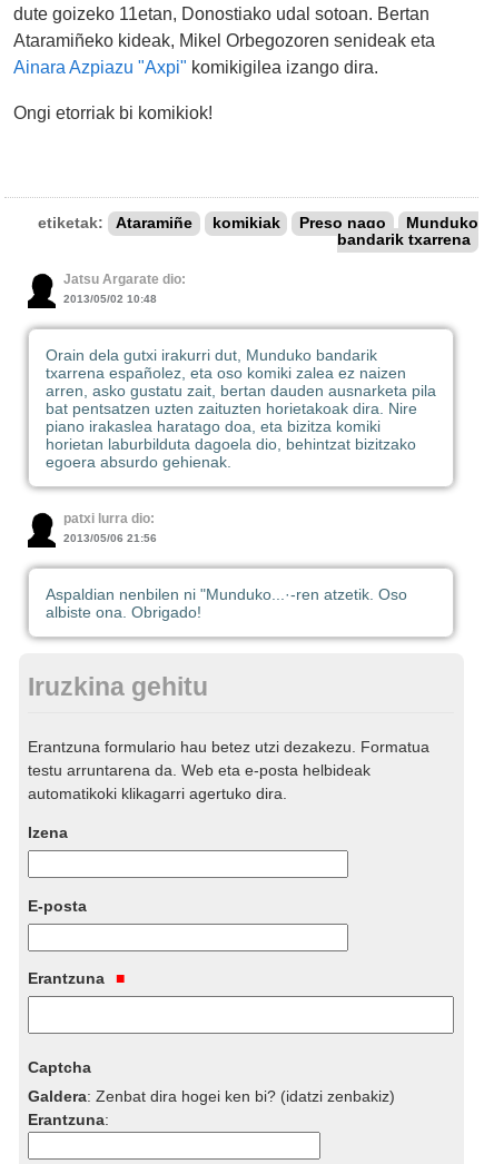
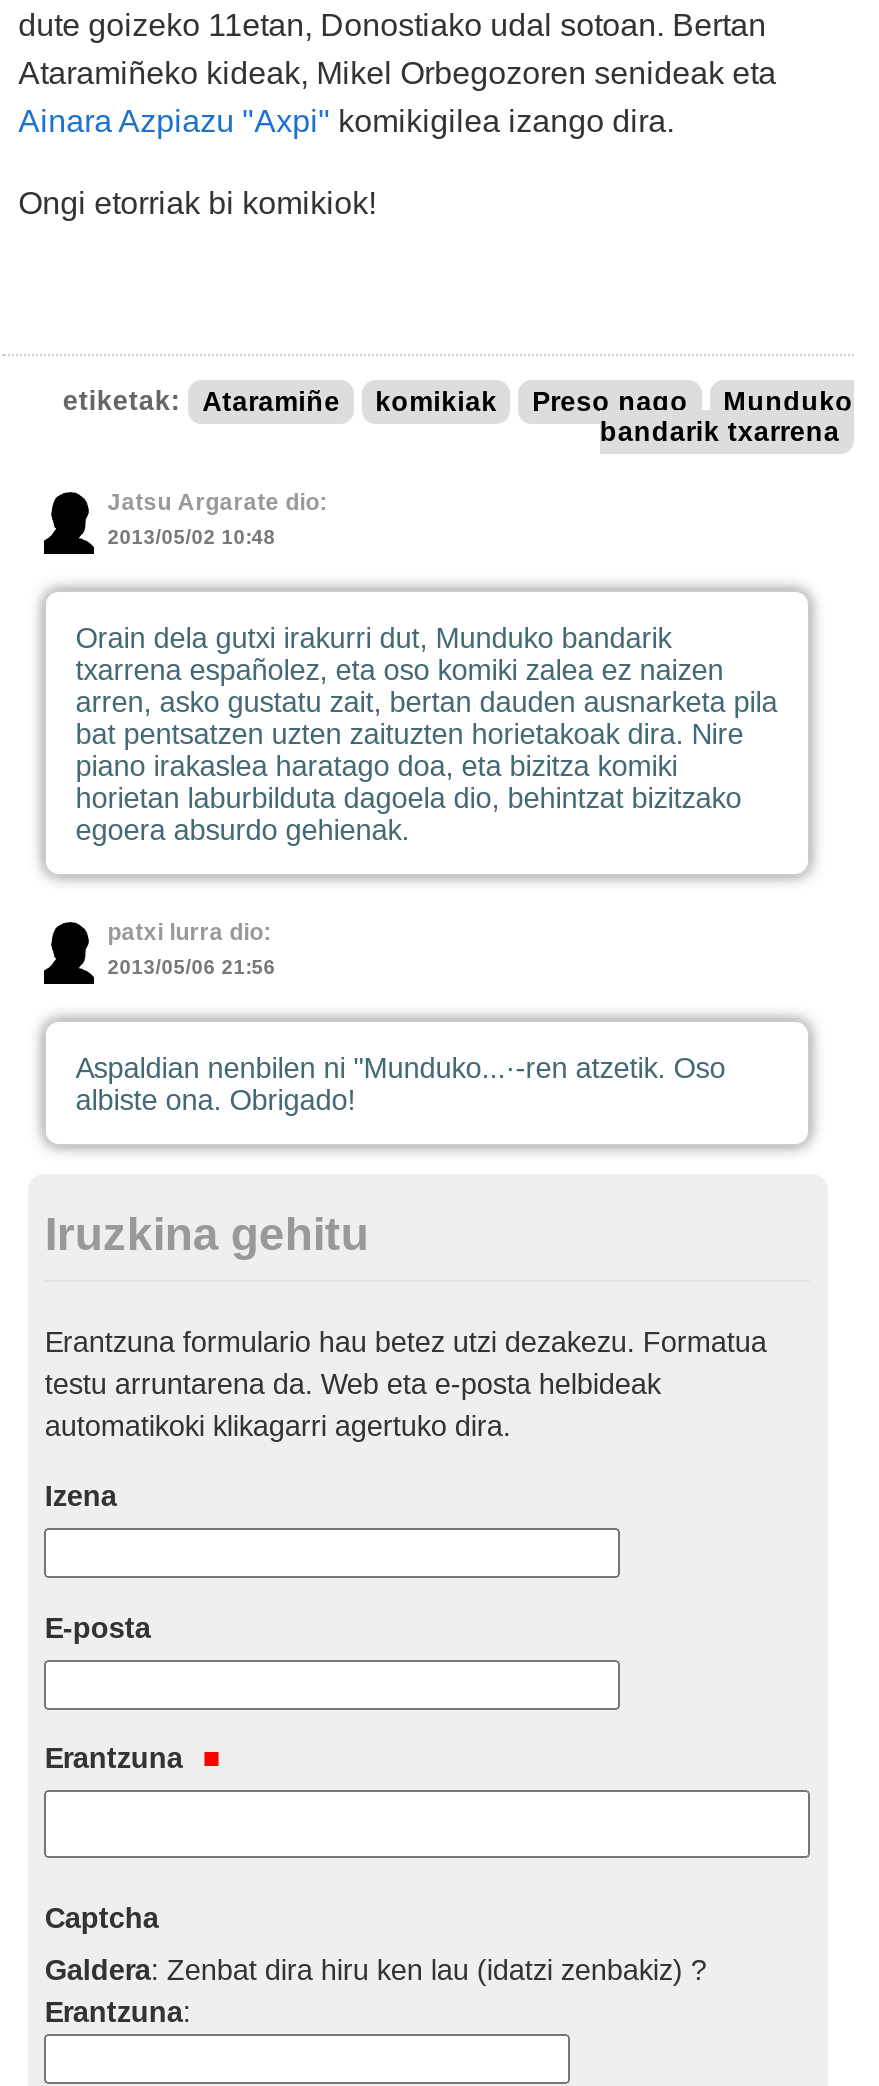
- Galdera: Zenbat dira hogei ken bi? (idatzi zenbakiz)
+ Galdera: Zenbat dira hiru ken lau (idatzi zenbakiz) ?
